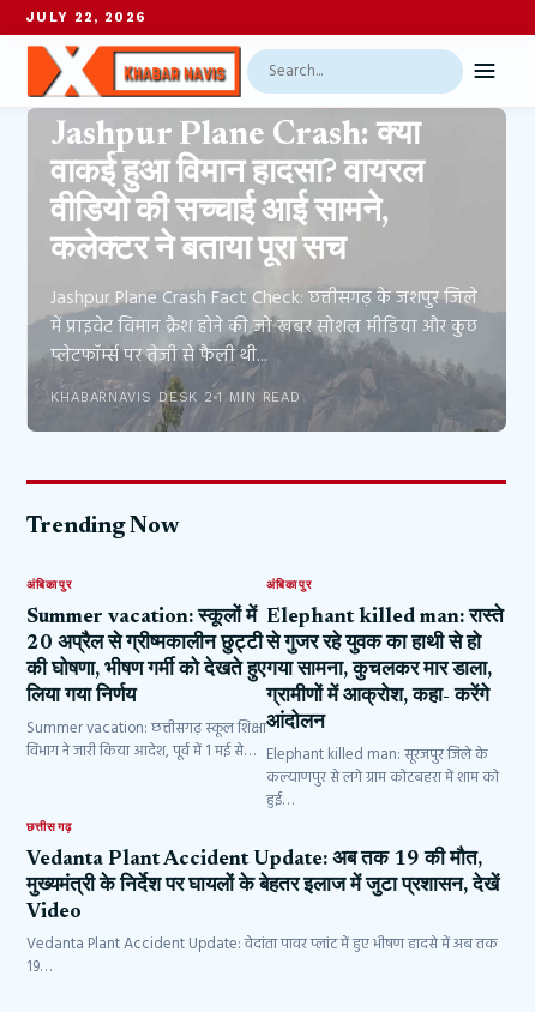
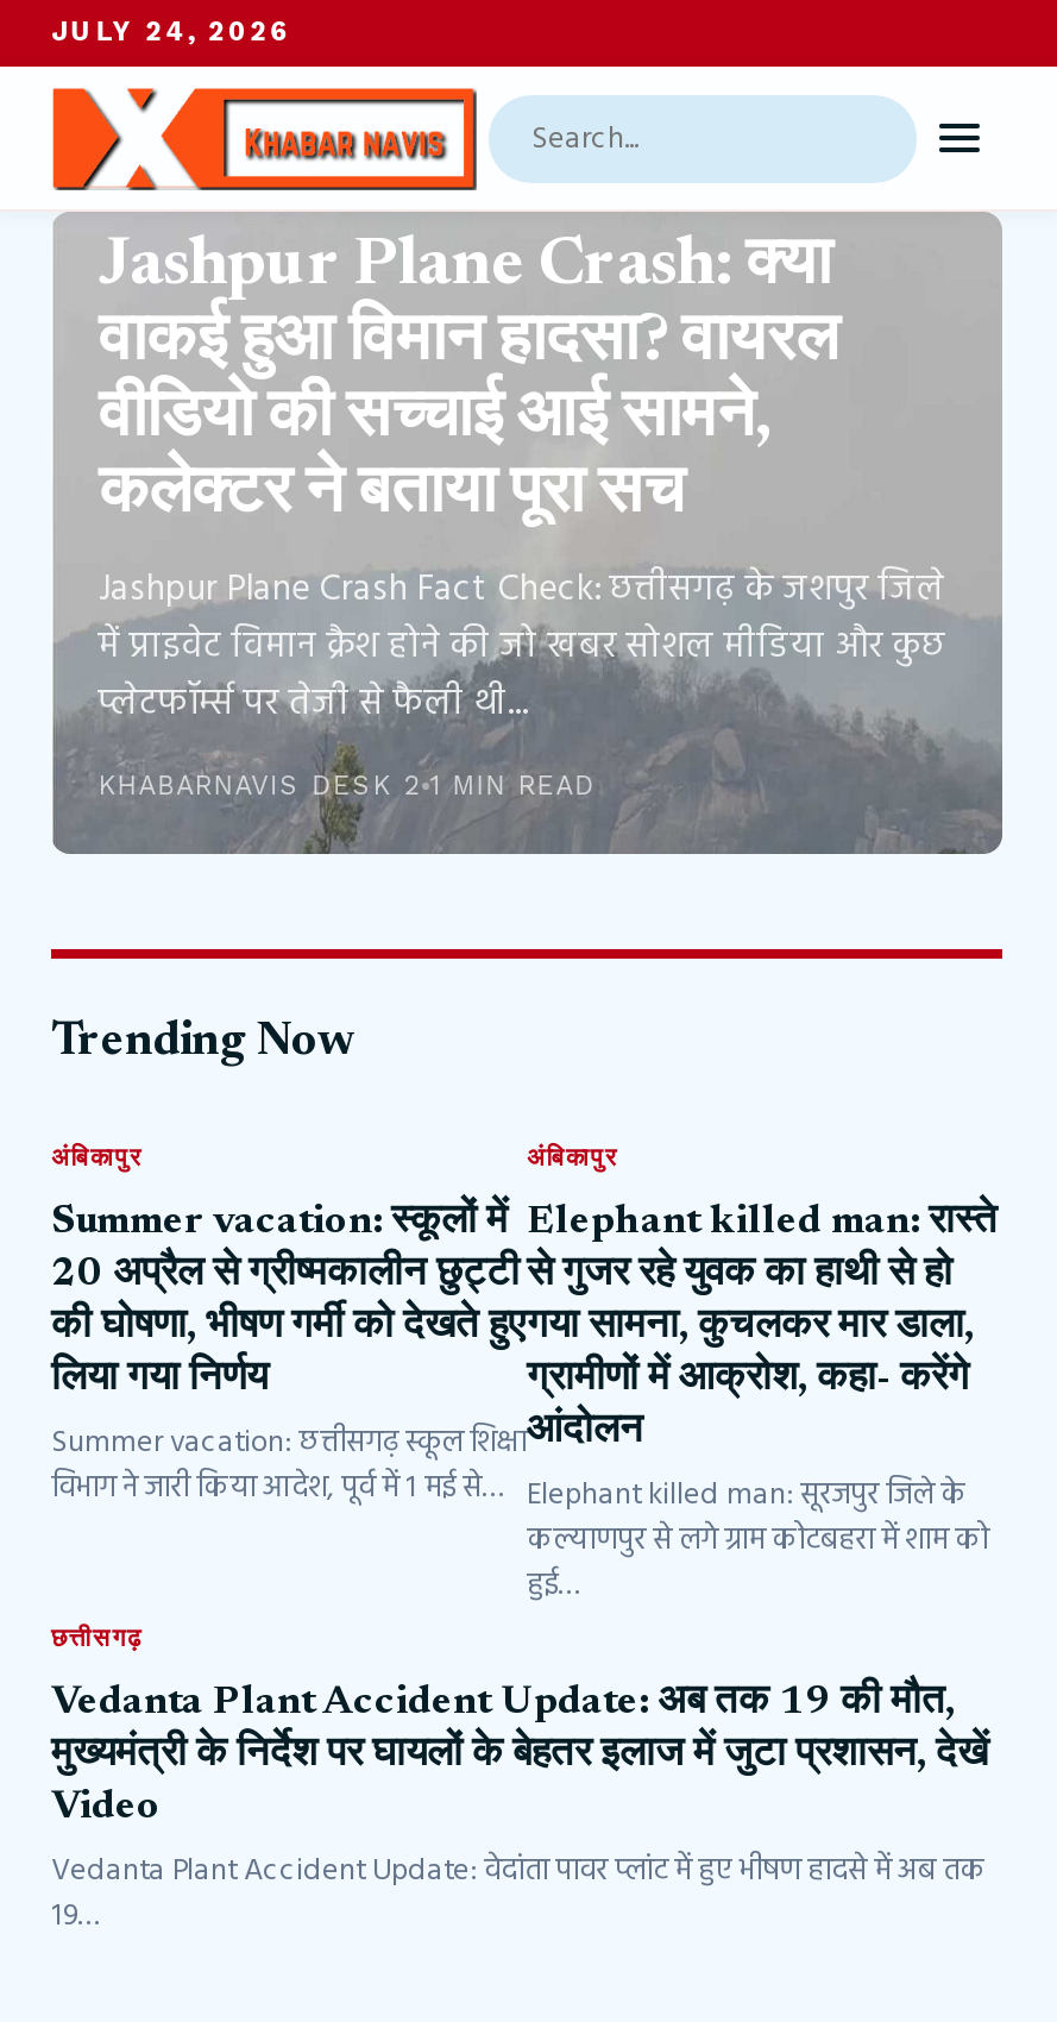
- JULY 22, 2026
+ JULY 24, 2026
